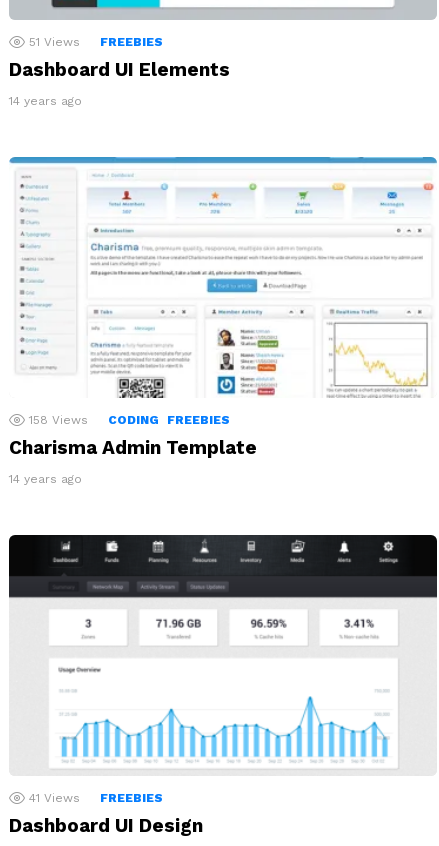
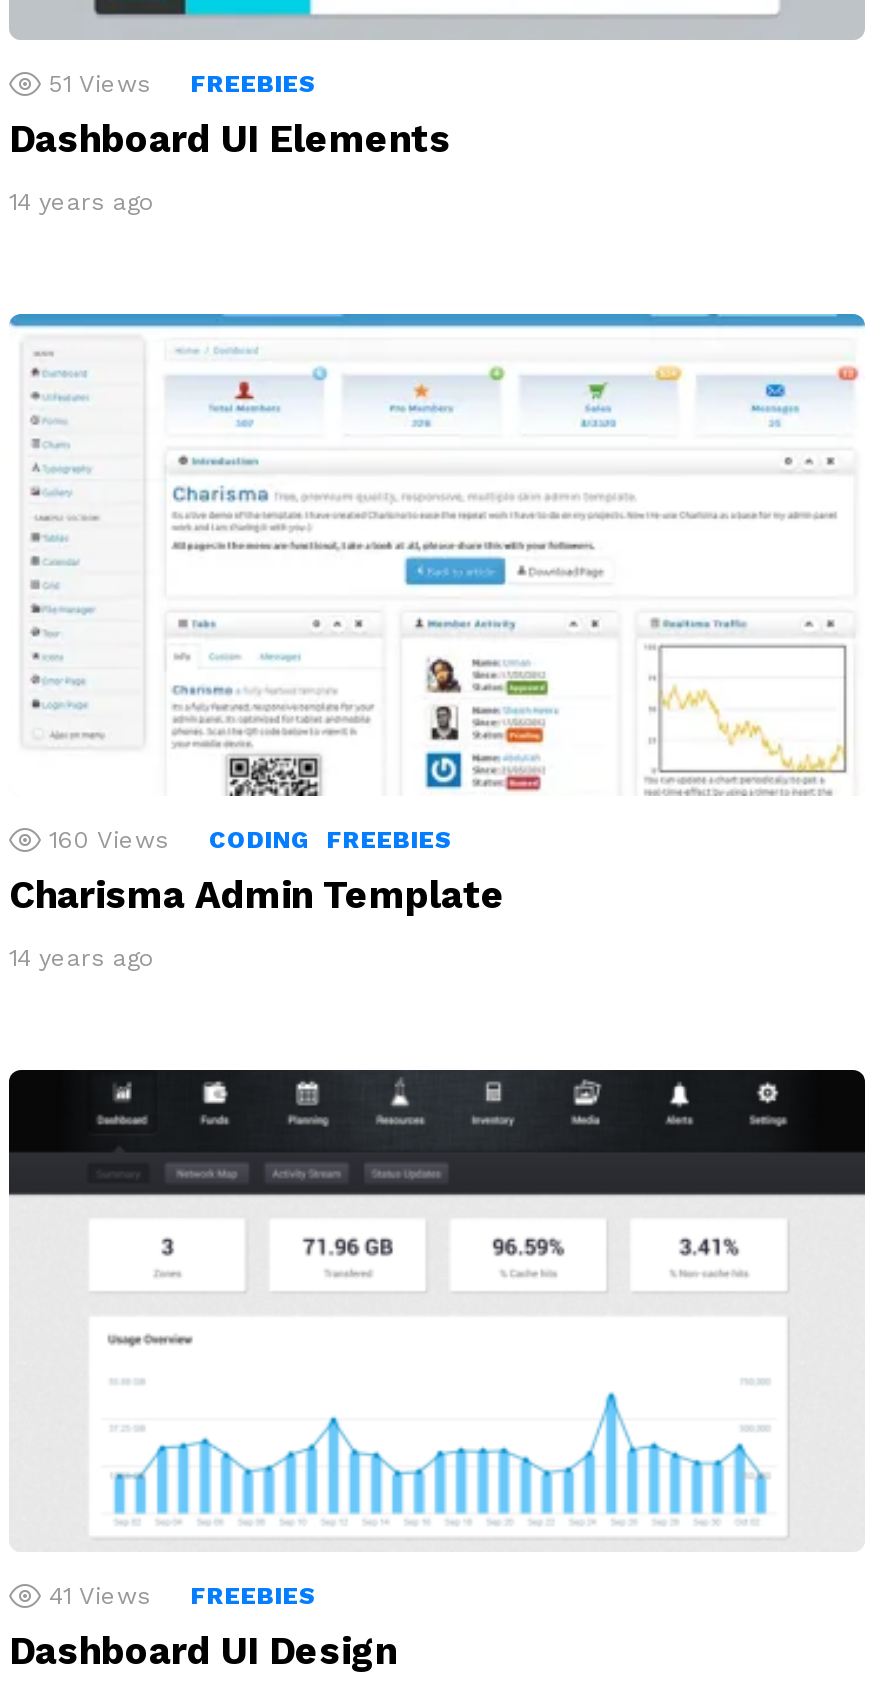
- 158 Views CODING FREEBIES
+ 160 Views CODING FREEBIES
